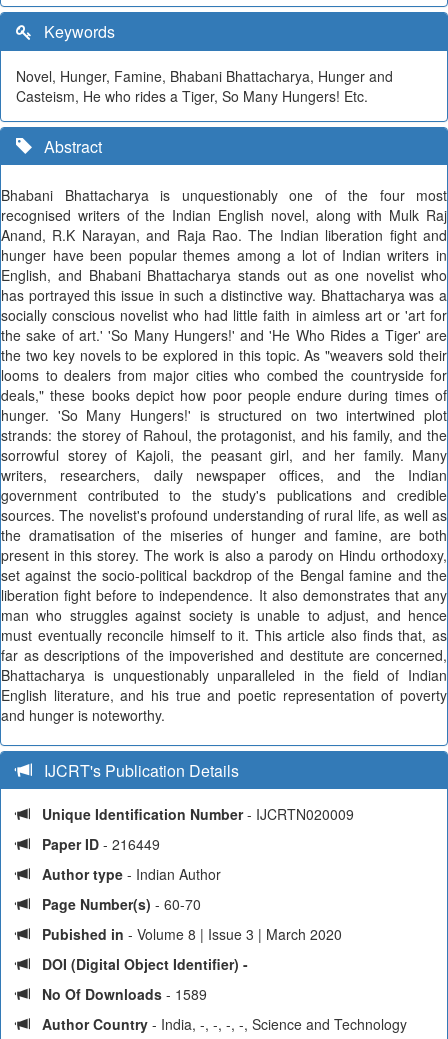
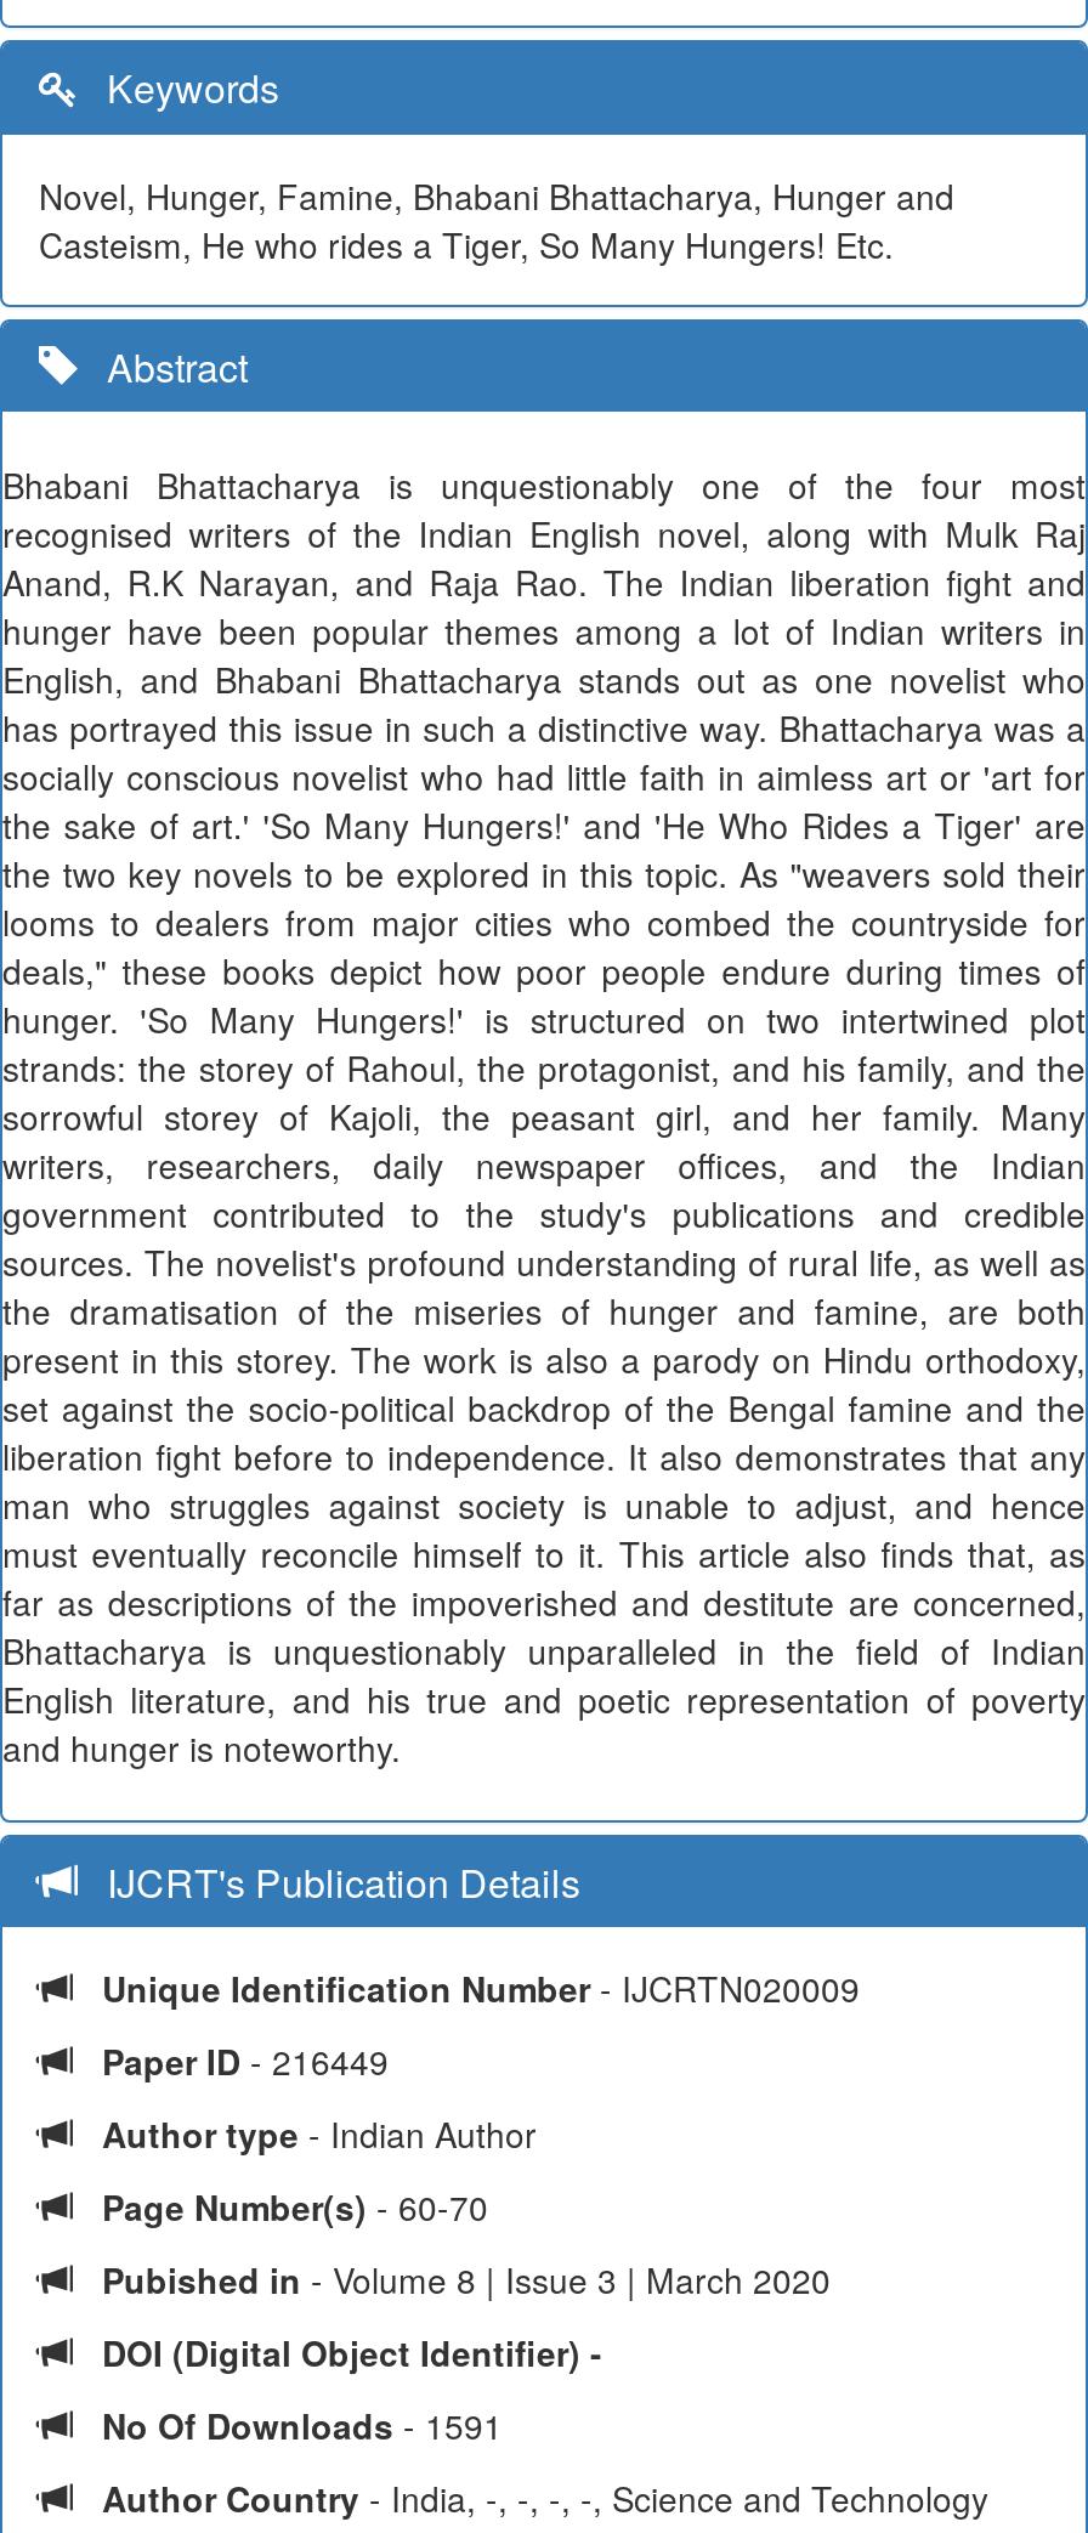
- No Of Downloads - 1589
+ No Of Downloads - 1591
